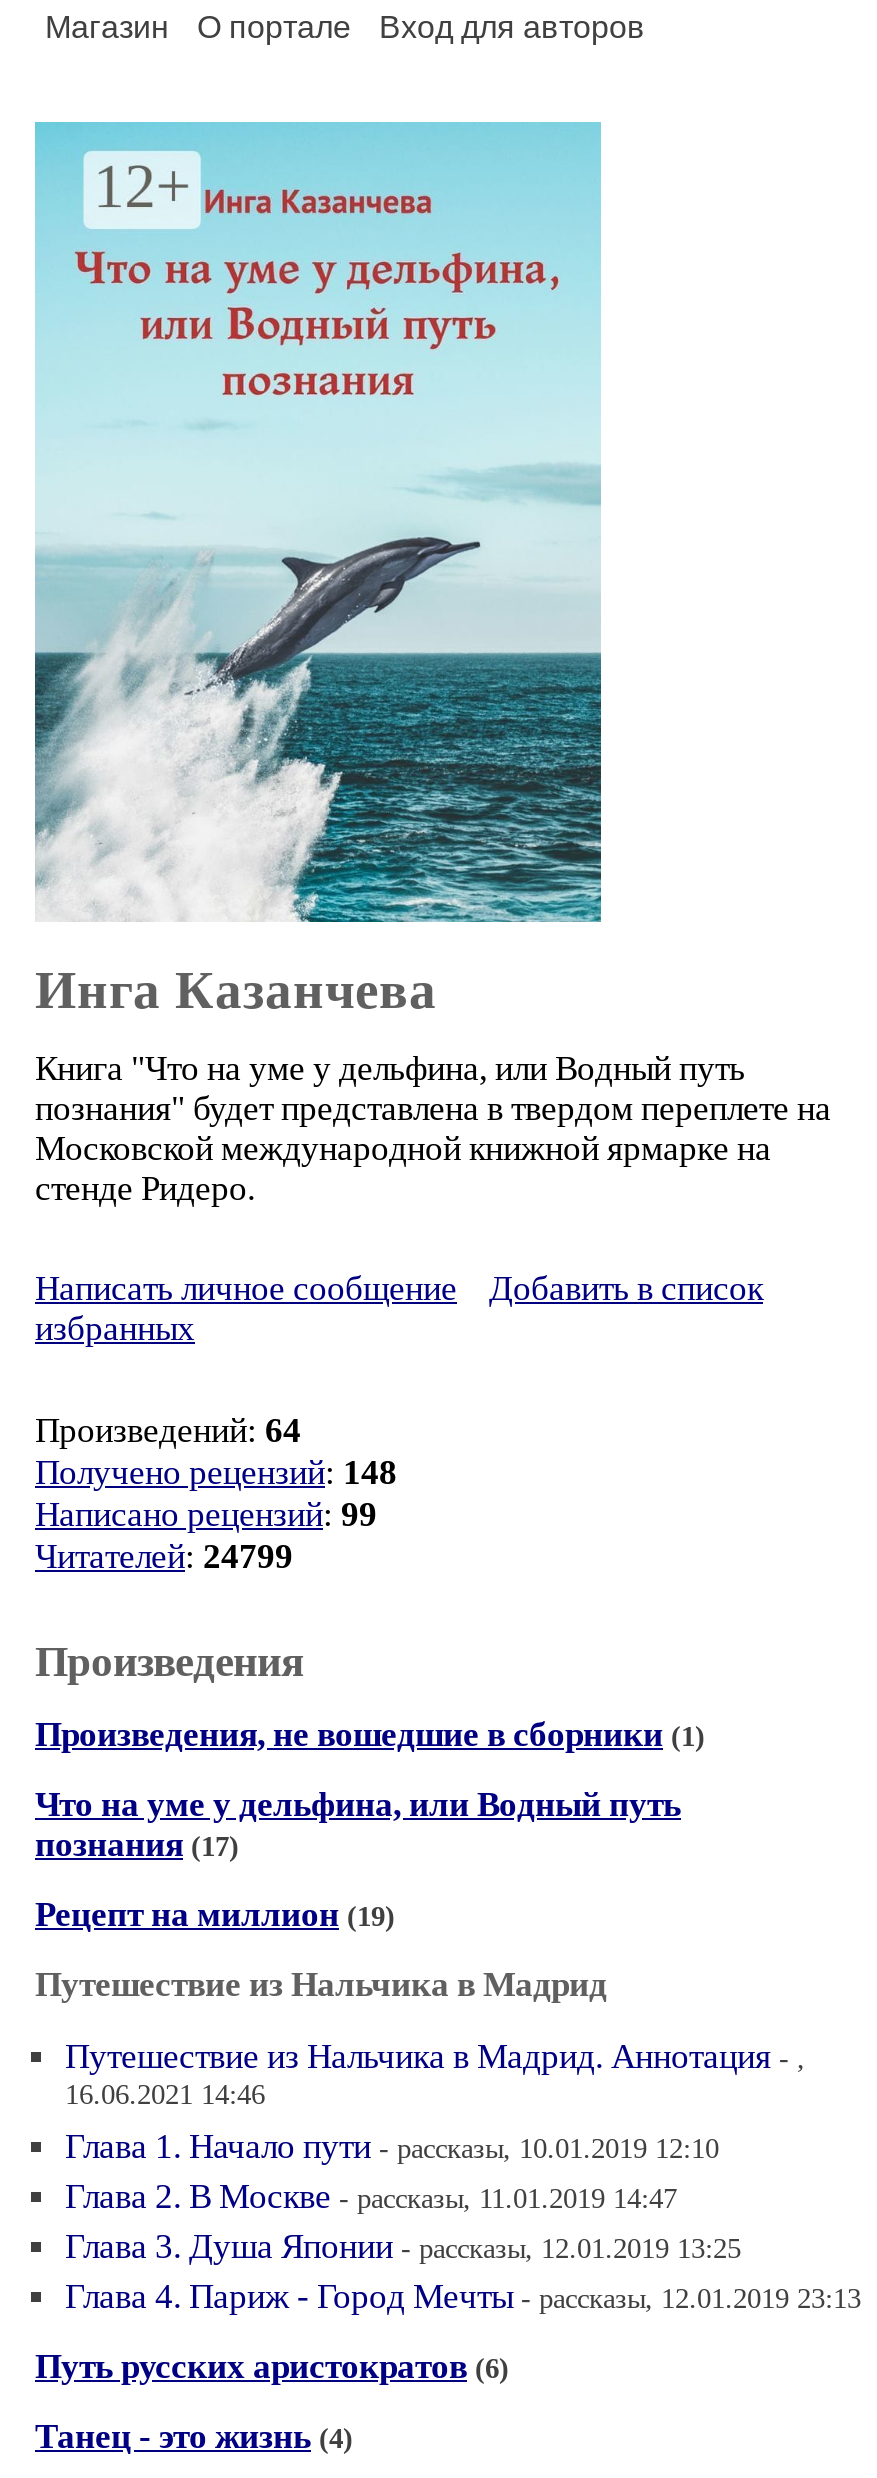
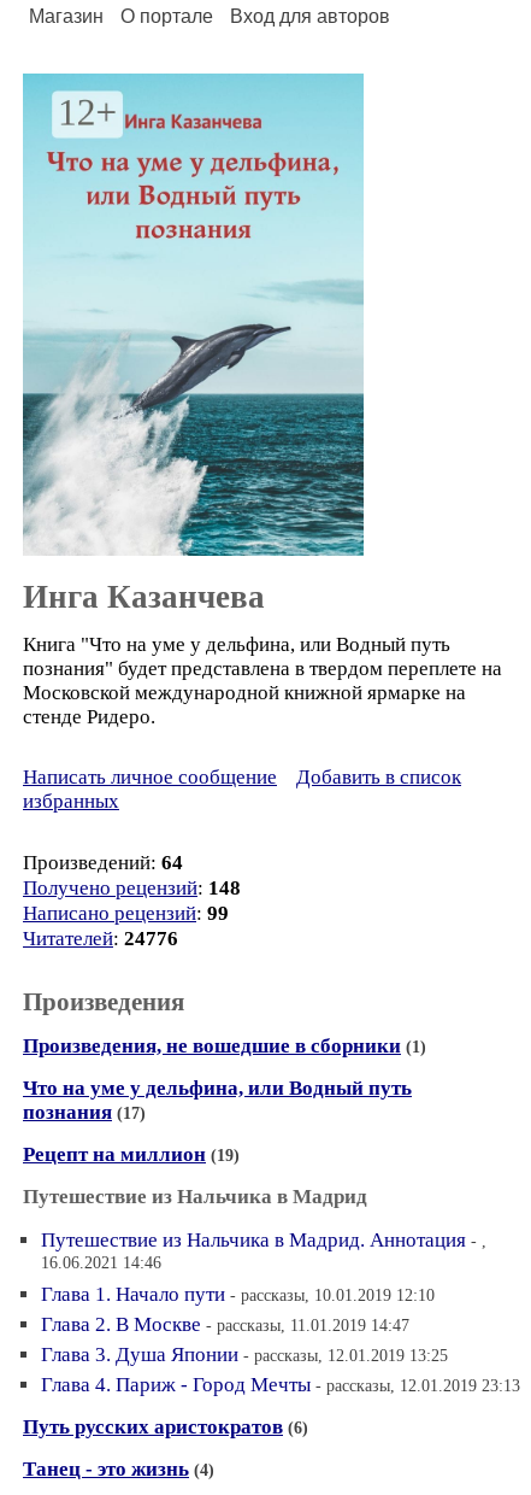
- Читателей: 24799
+ Читателей: 24776
